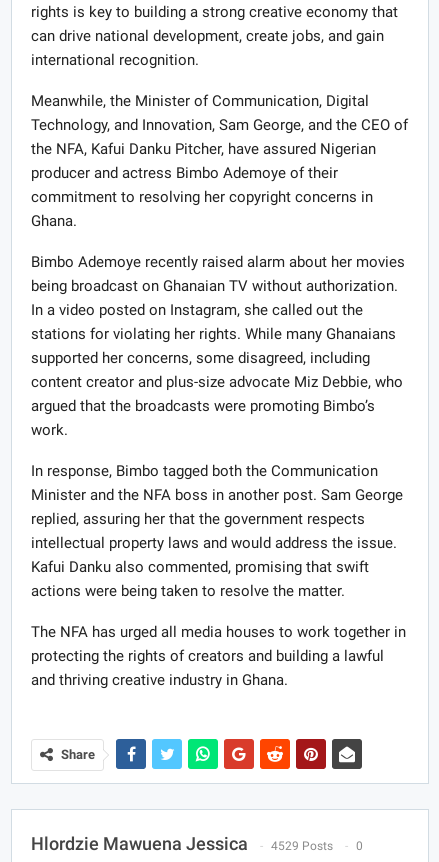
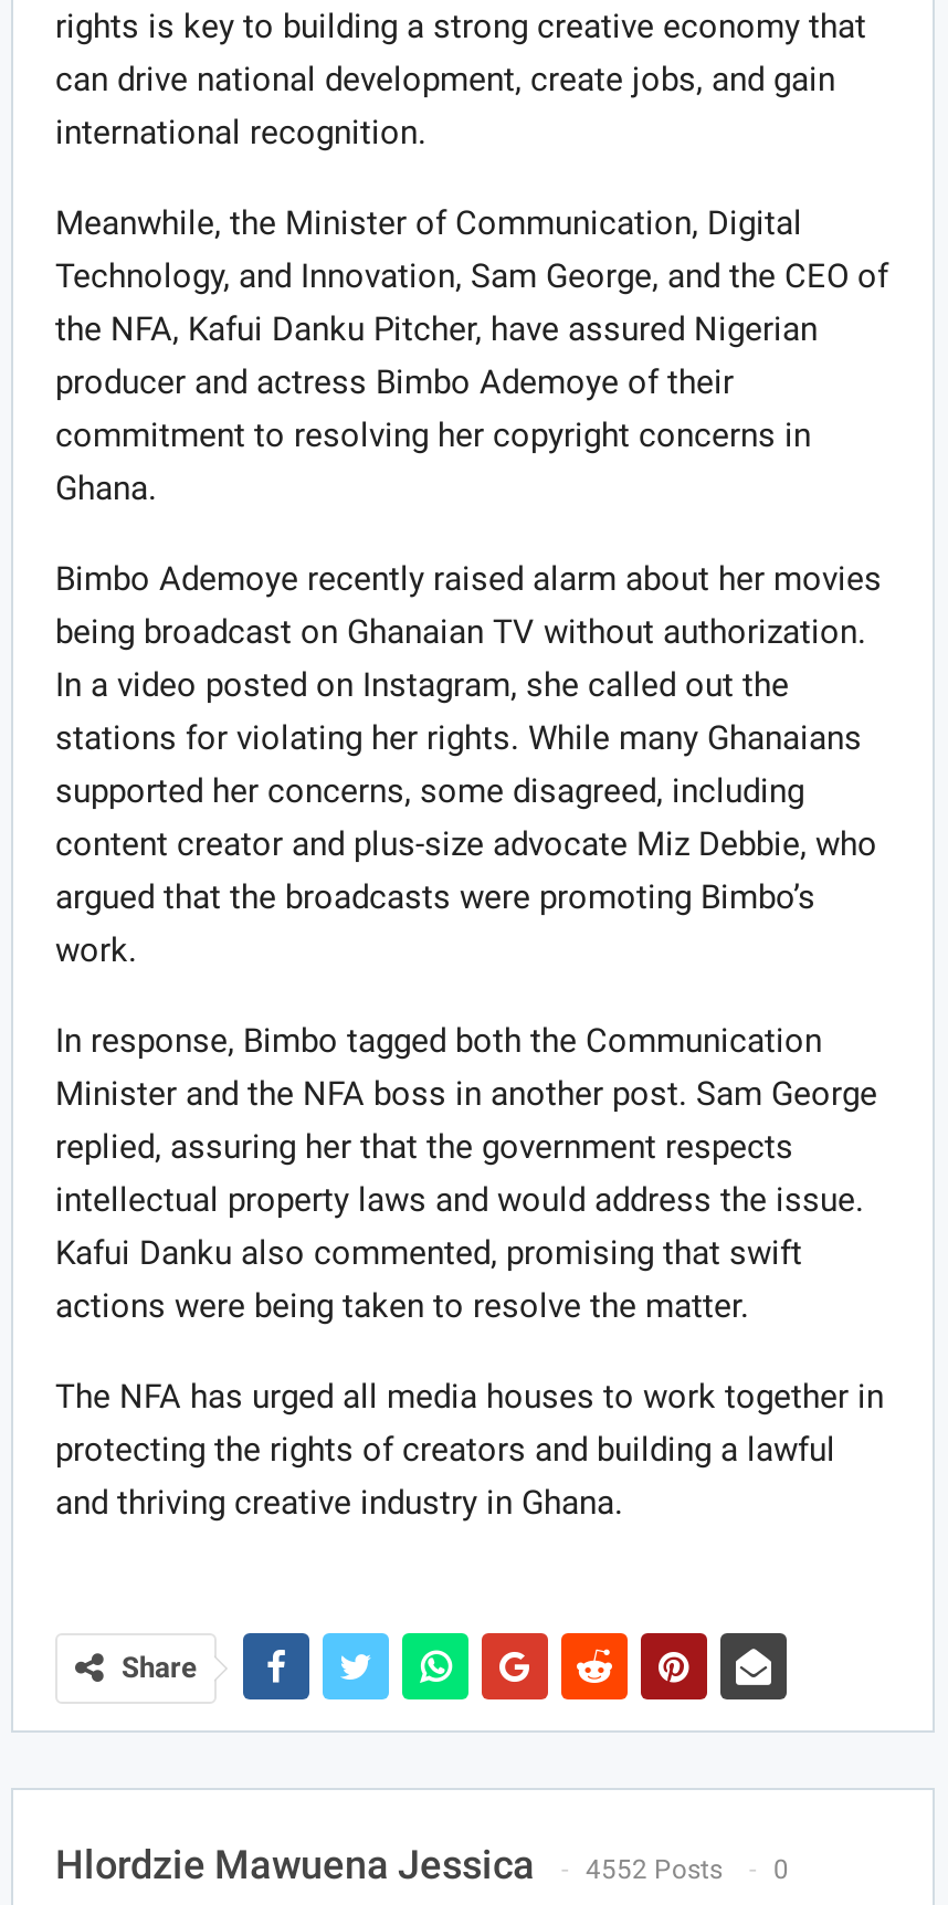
- Hlordzie Mawuena Jessica 4529 Posts 0
+ Hlordzie Mawuena Jessica 4552 Posts 0
